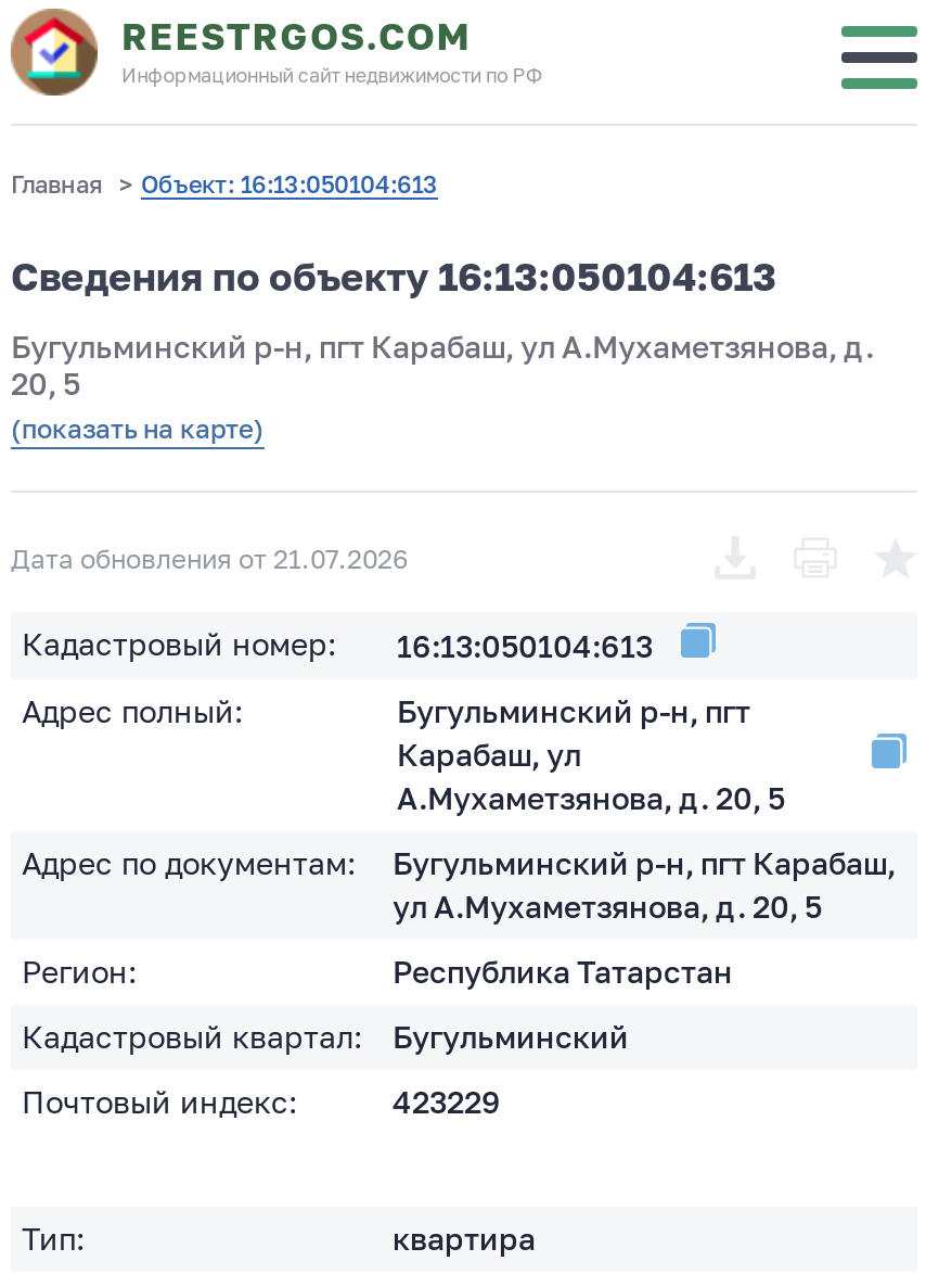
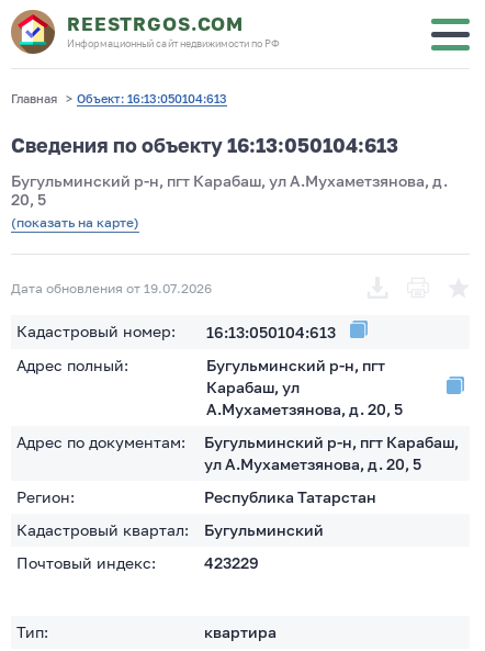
- Дата обновления от 21.07.2026
+ Дата обновления от 19.07.2026
